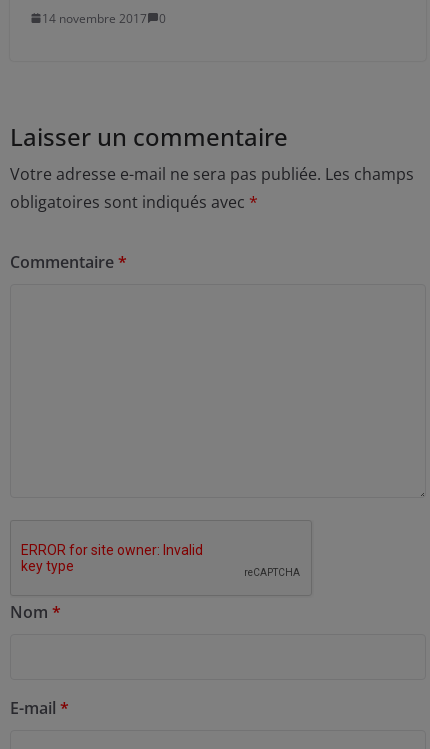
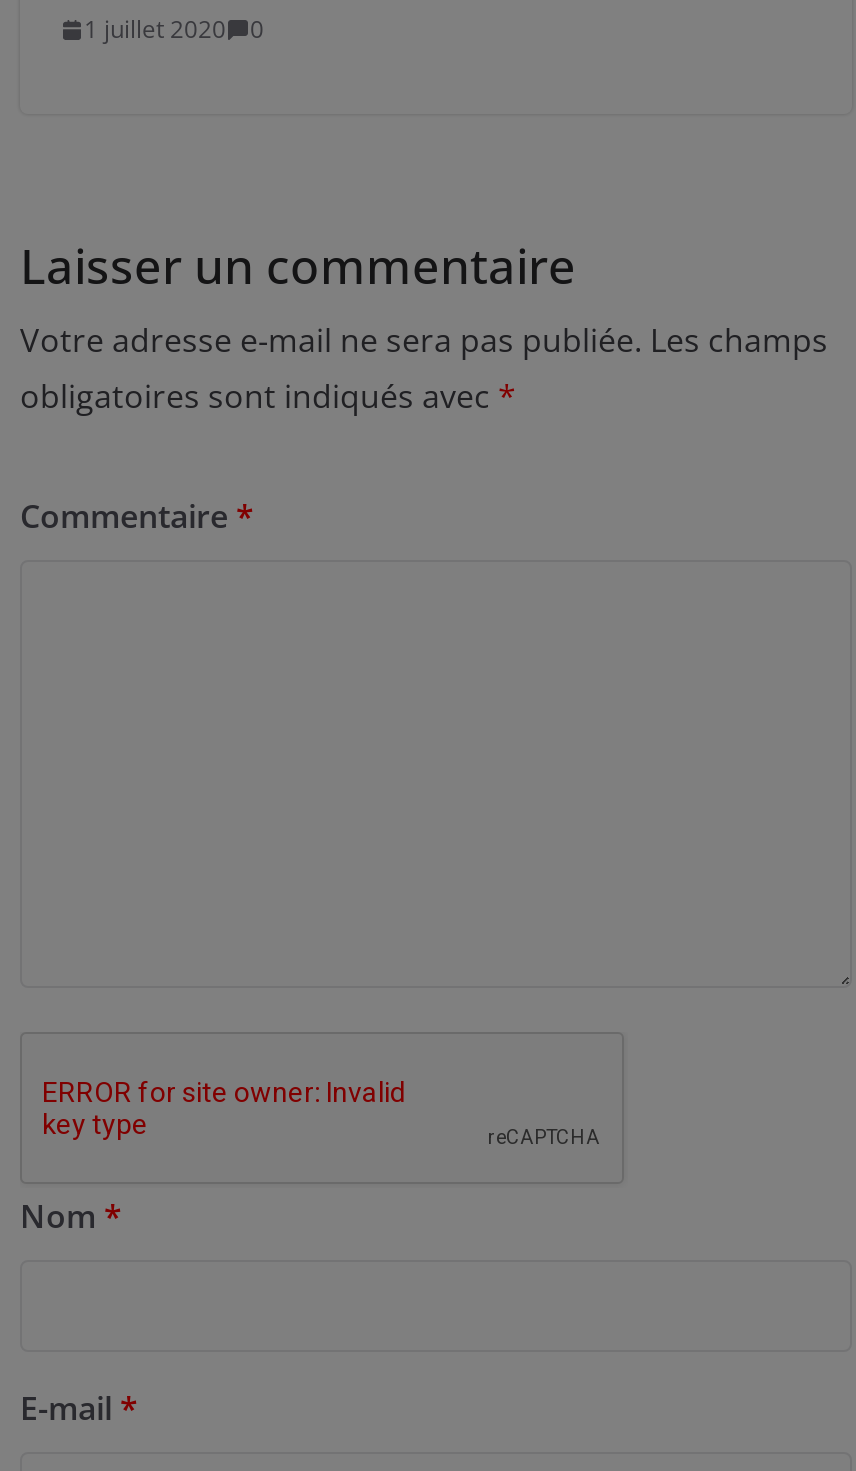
- 14 novembre 2017 0
+ 1 juillet 2020 0
